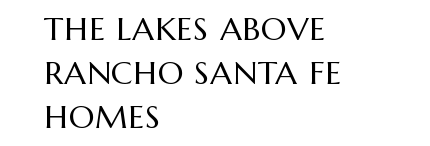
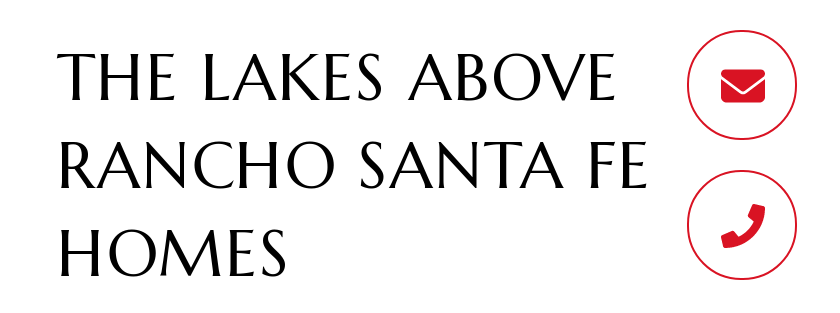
+ [image]

+ [image]
